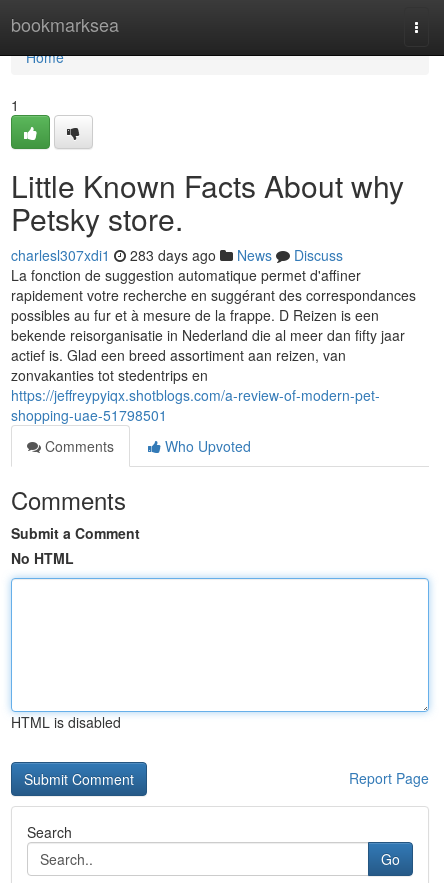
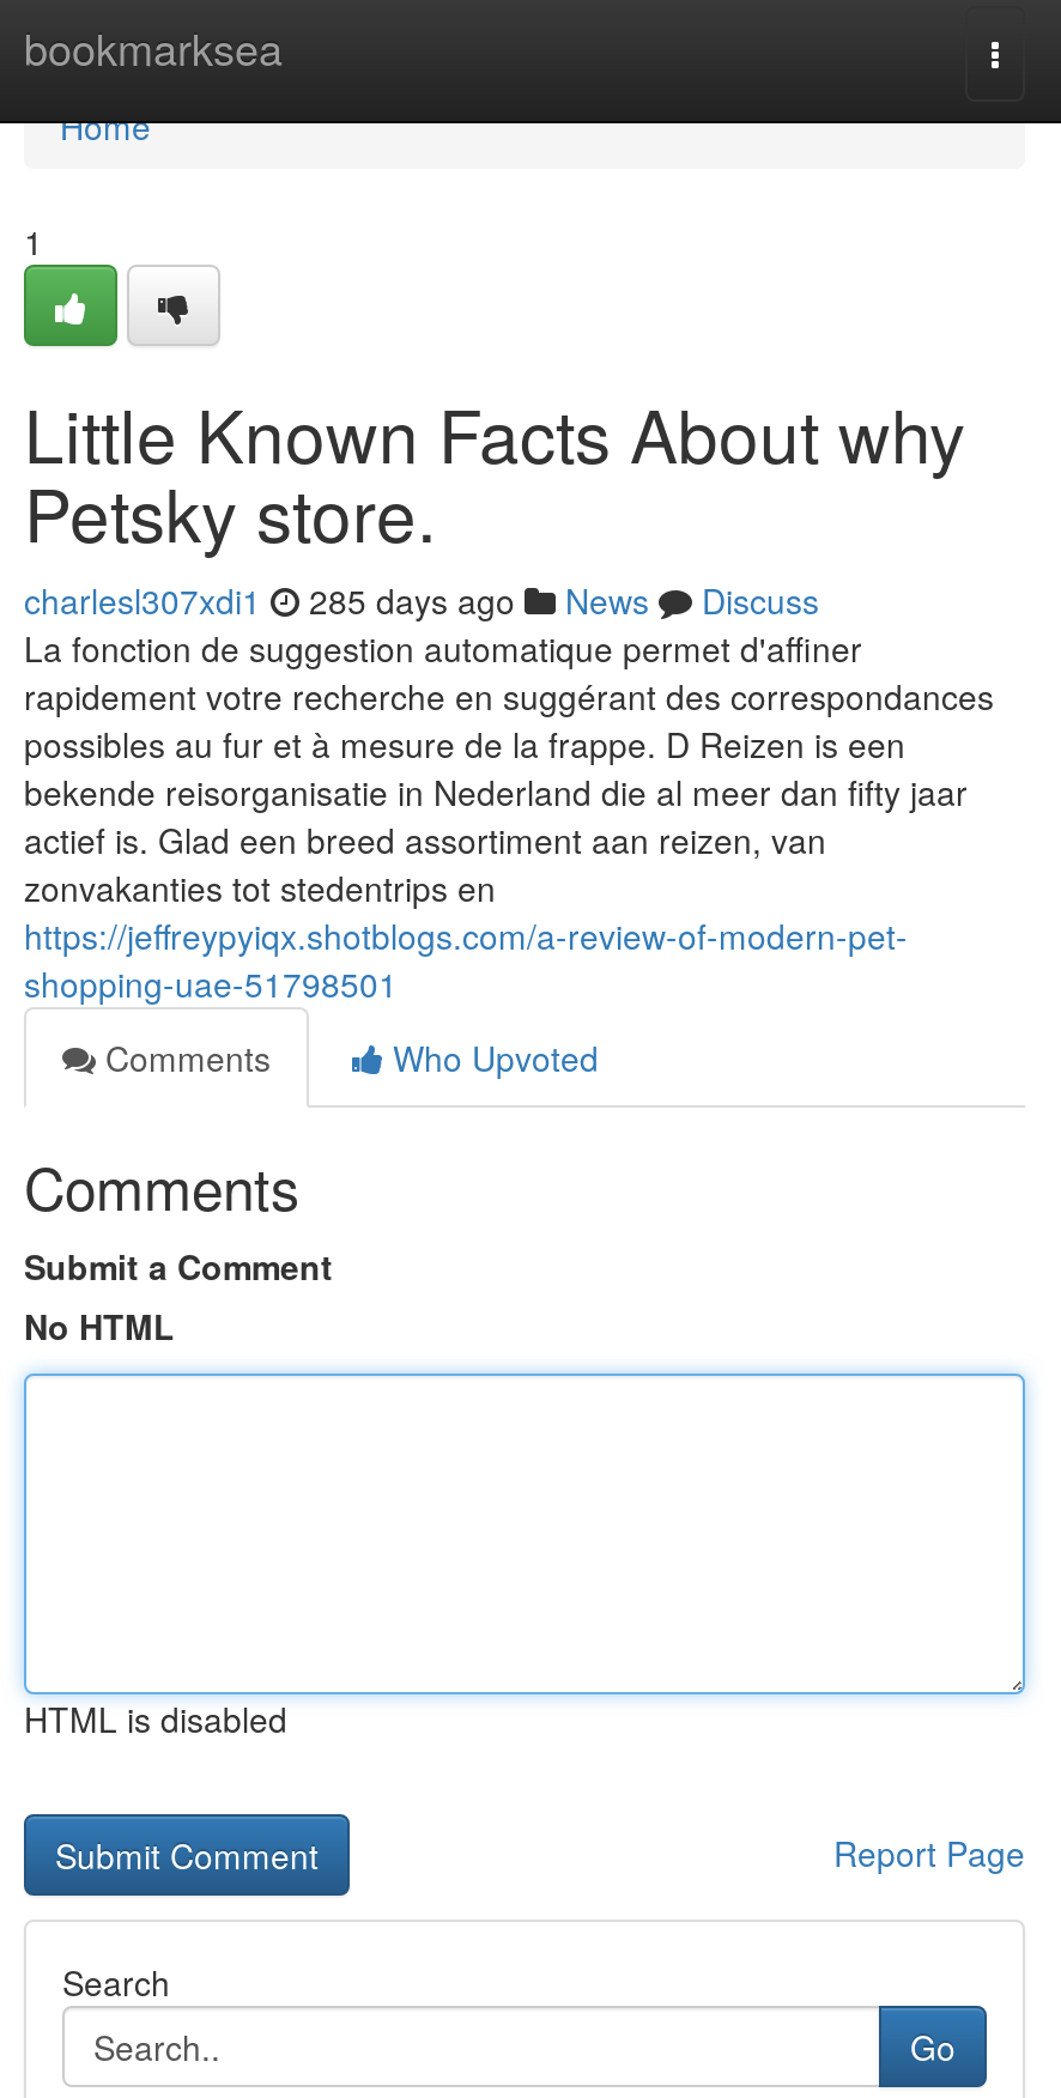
- charlesl307xdi1 283 days ago News Discuss
+ charlesl307xdi1 285 days ago News Discuss
